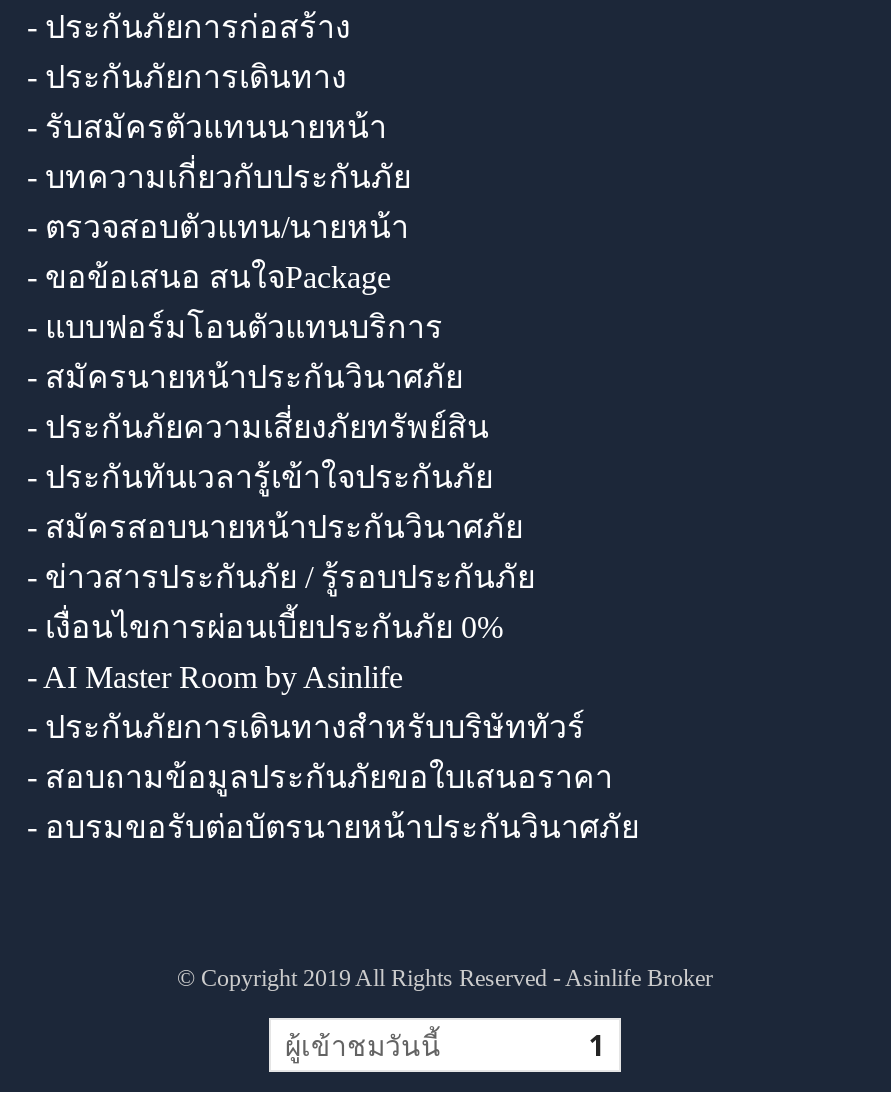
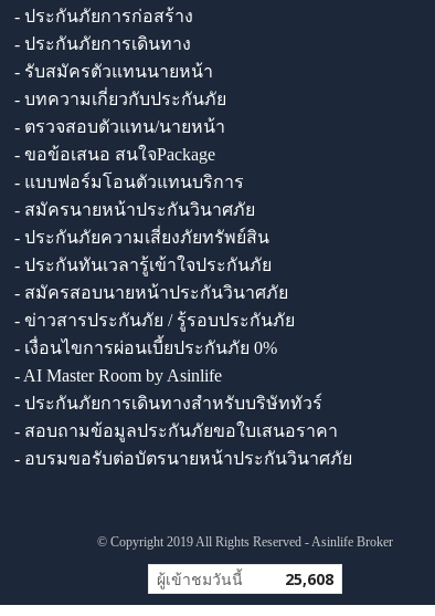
- 1
+ 25,608
